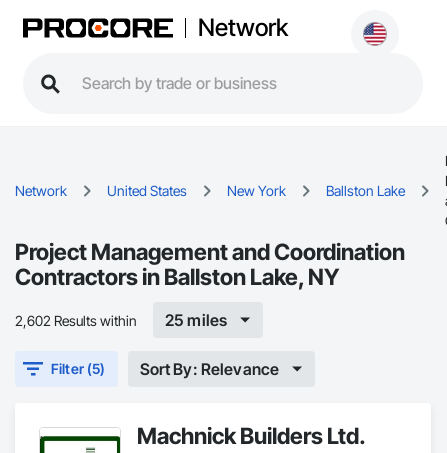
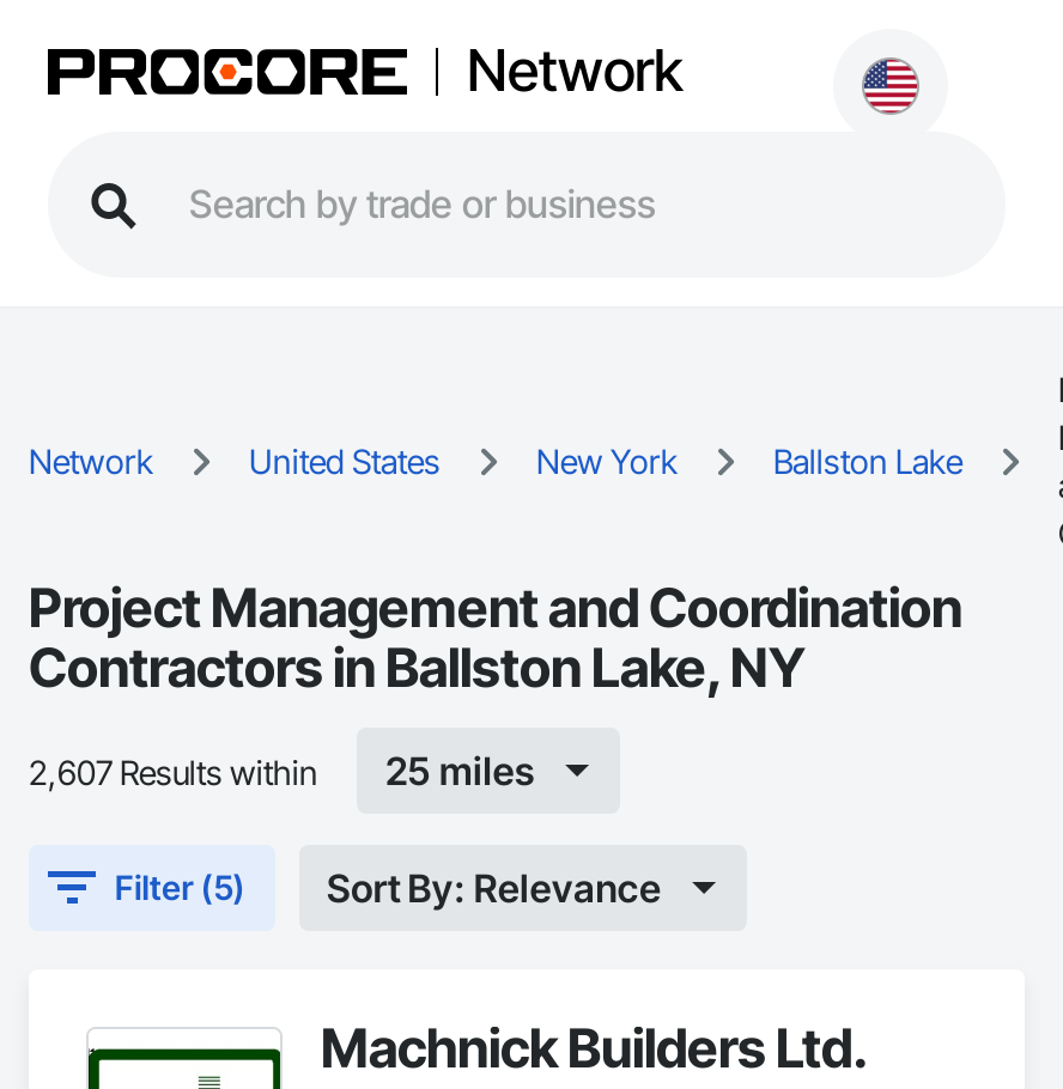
- 2,602 Results within
+ 2,607 Results within
